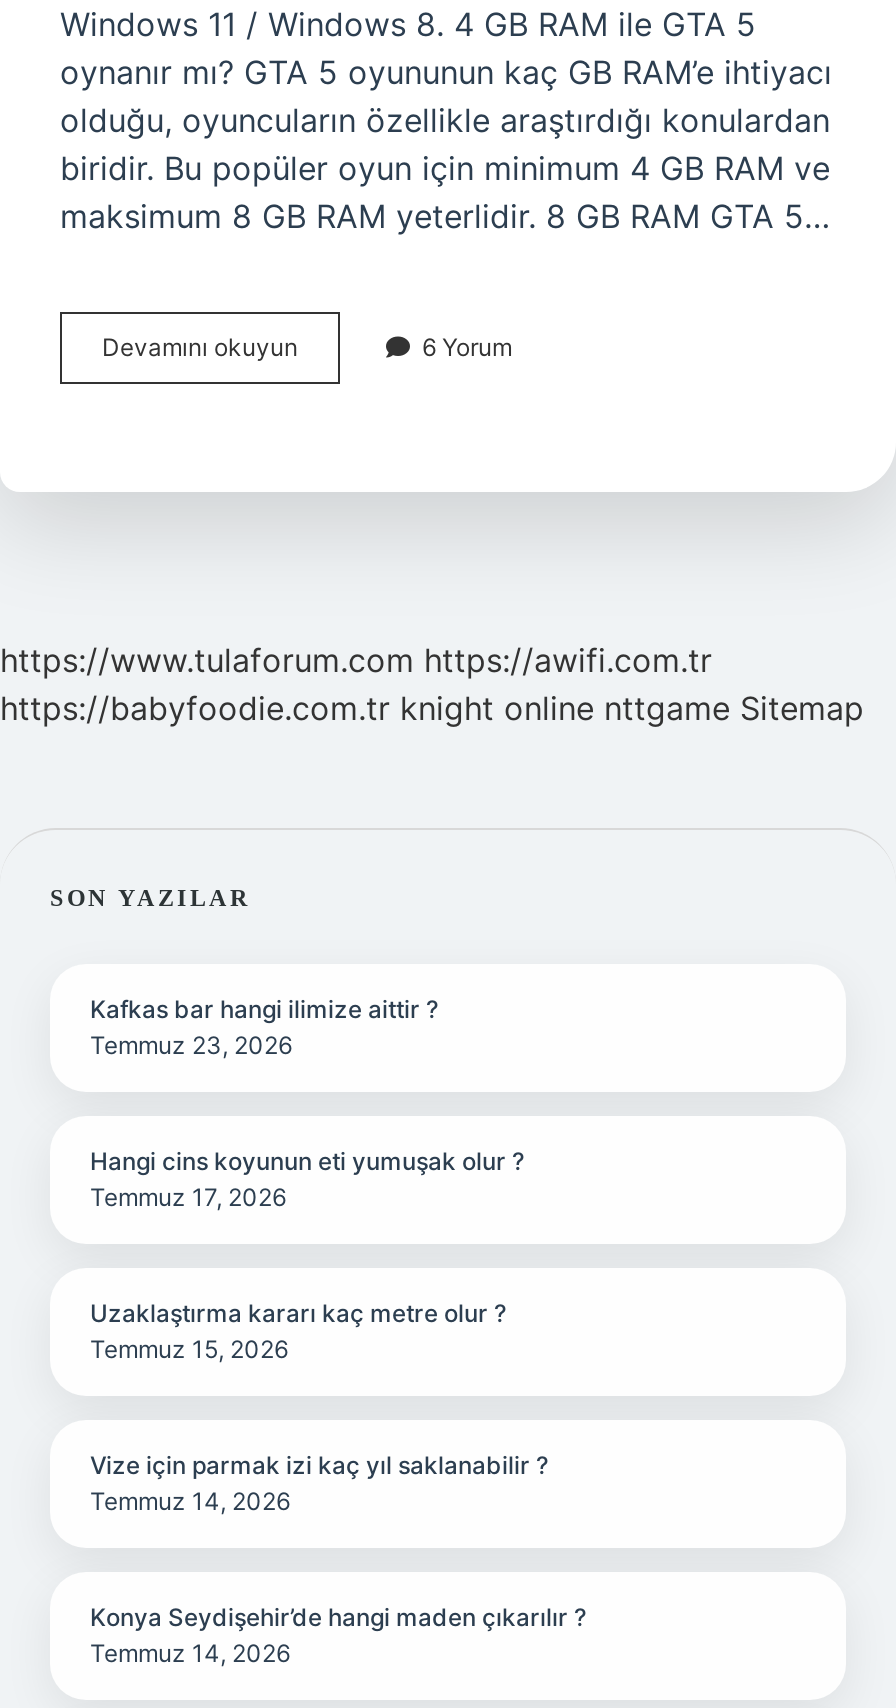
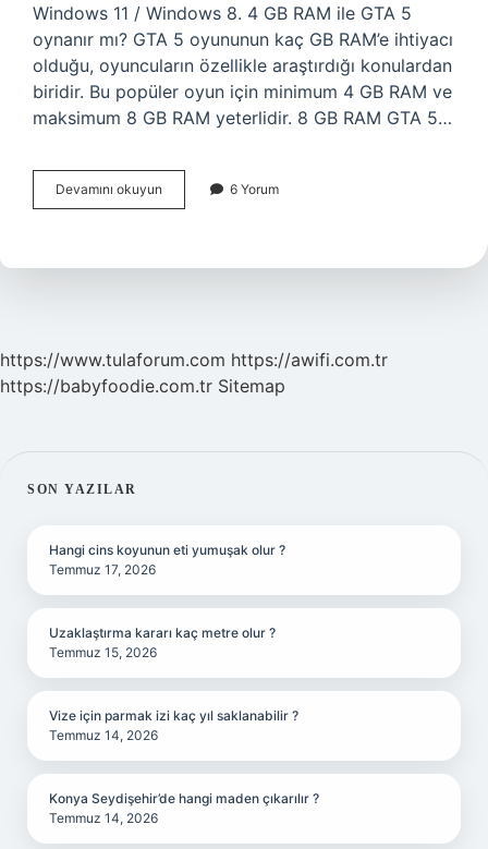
- https://babyfoodie.com.tr knight online nttgame Sitemap
+ https://babyfoodie.com.tr Sitemap

- Kafkas bar hangi ilimize aittir ?
- Temmuz 23, 2026
